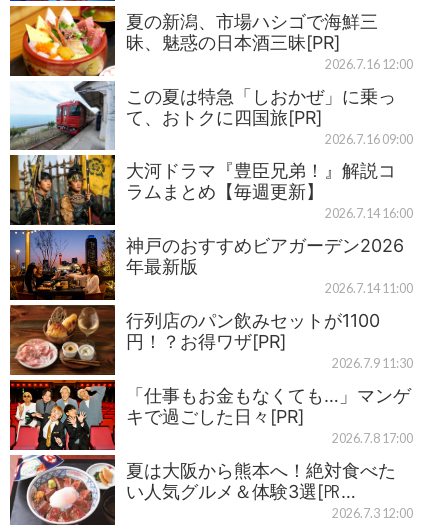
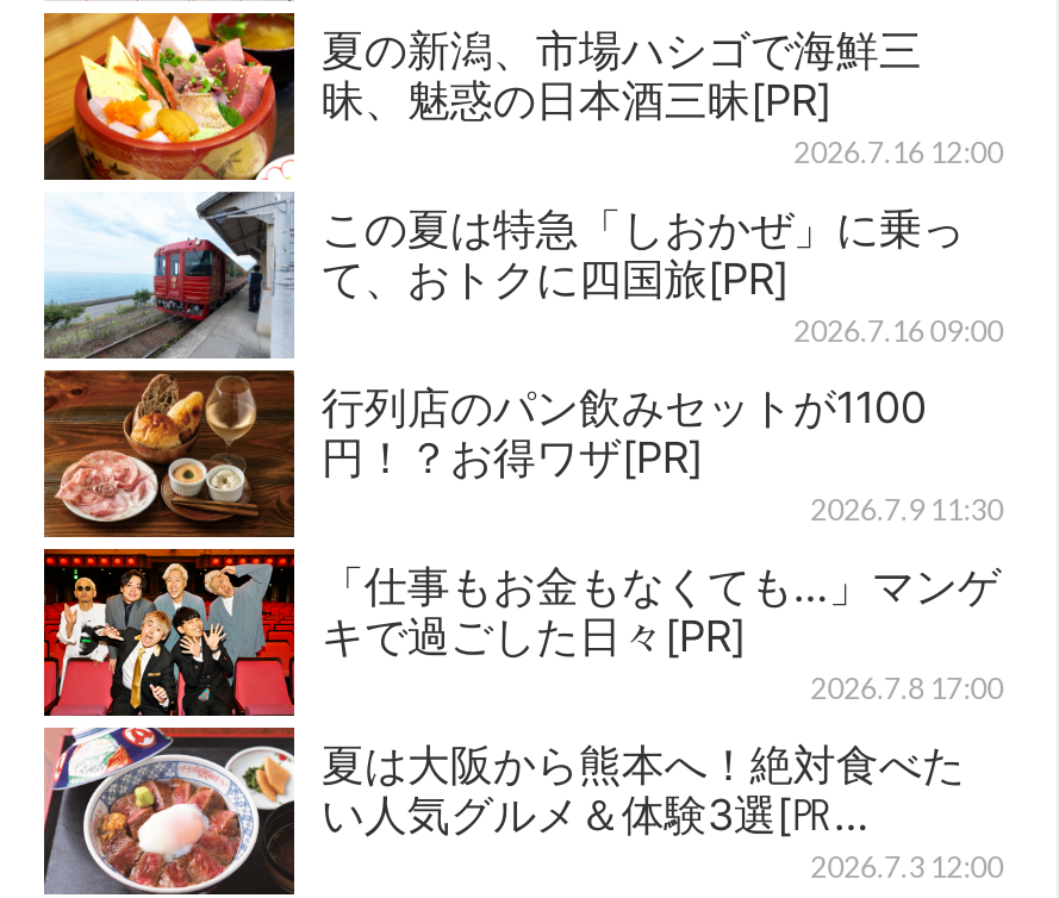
- [image]
- 大河ドラマ『豊臣兄弟！』解説コ
- ラムまとめ【毎週更新】
- 2026.7.14 16:00
- 神戸のおすすめビアガーデン2026
- 年最新版
- 2026.7.14 11:00
